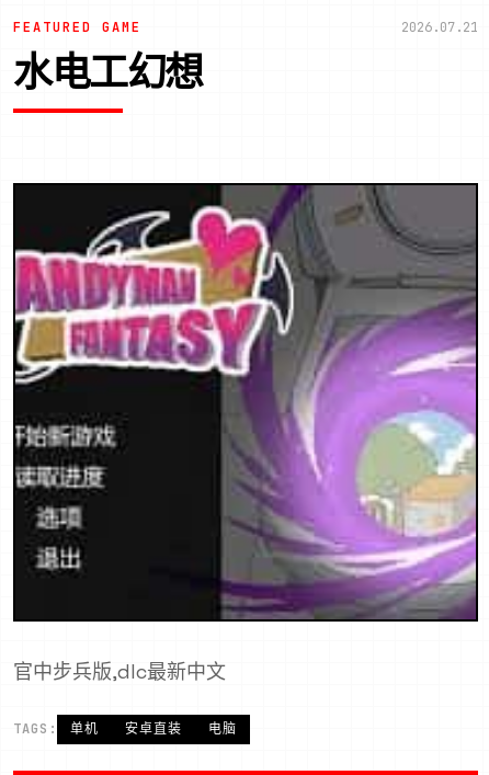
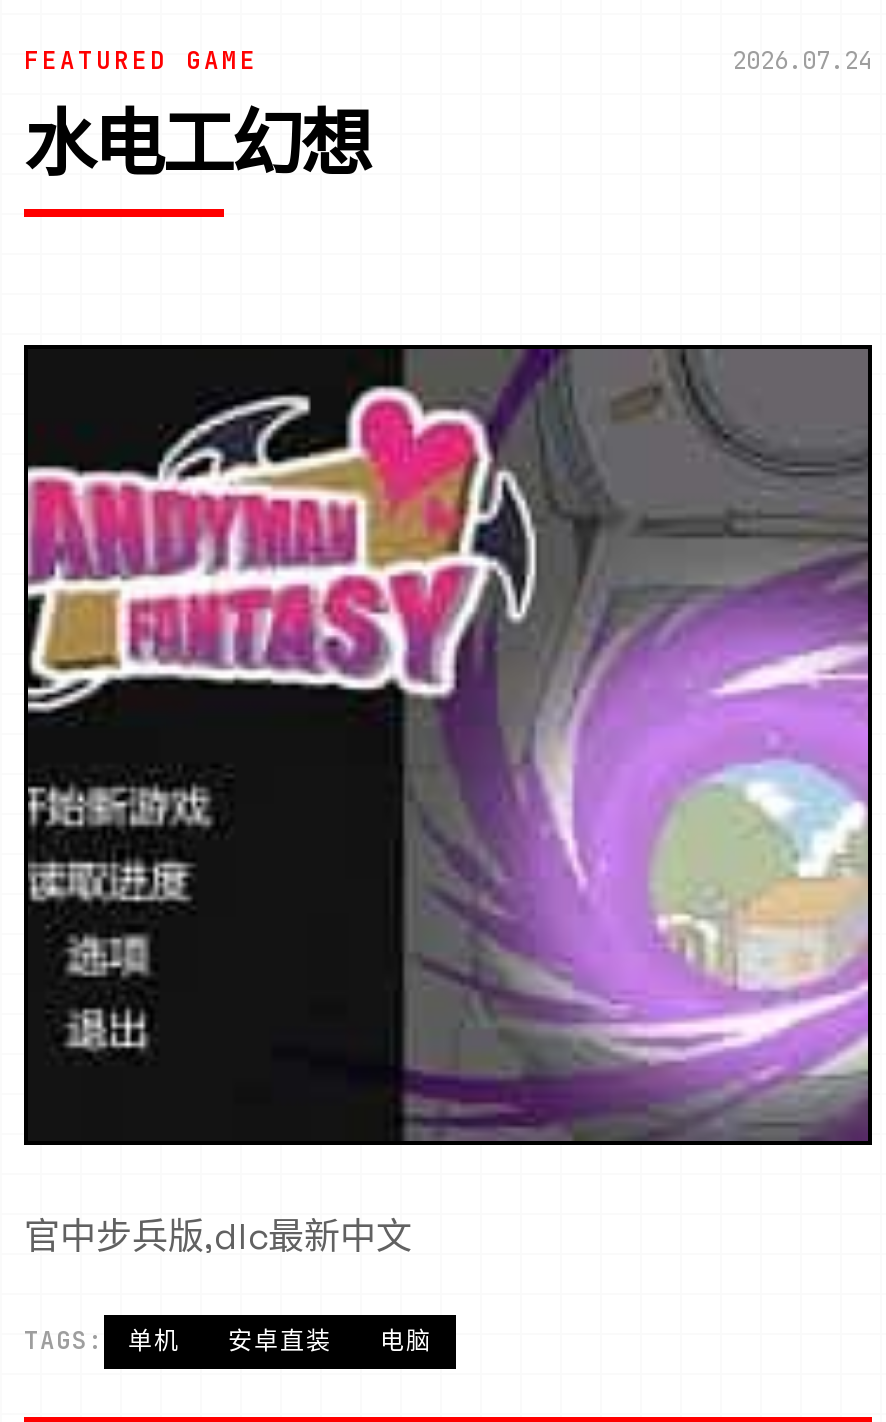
- 2026.07.21
+ 2026.07.24
